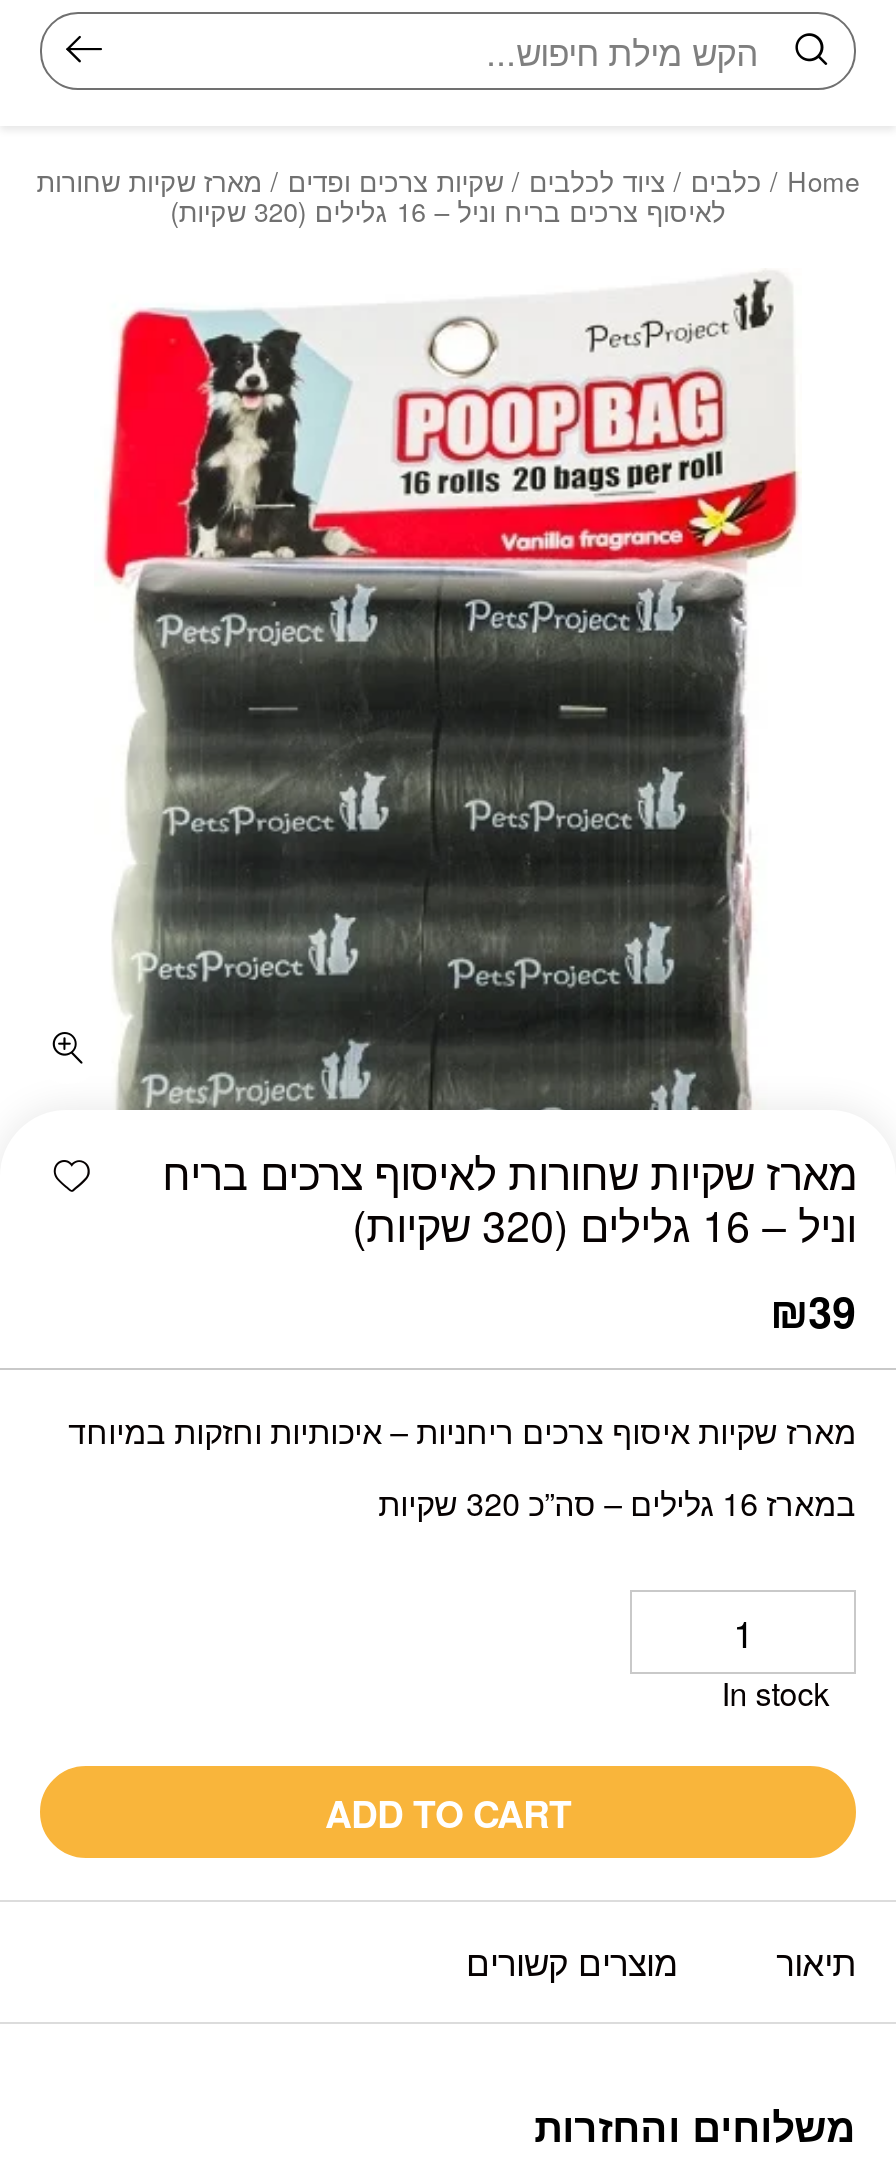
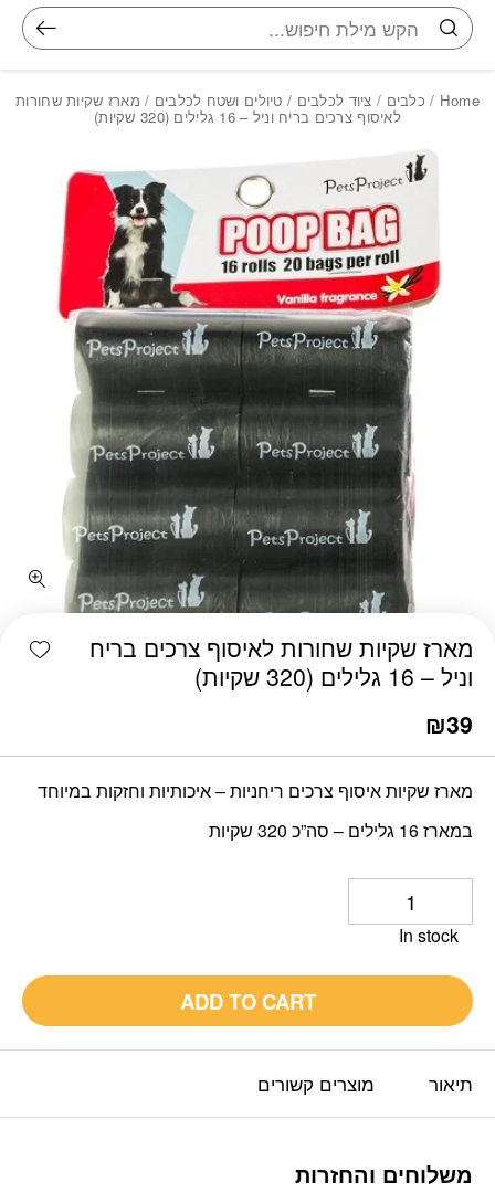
- / כלבים / ציוד לכלבים / שקיות צרכים ופדים / מארז שקיות שחורות
+ / כלבים / ציוד לכלבים / טיולים ושטח לכלבים / מארז שקיות שחורות
